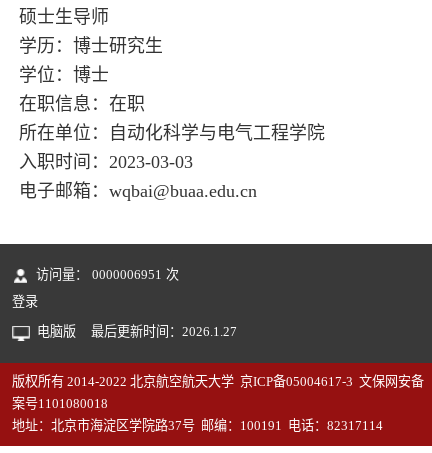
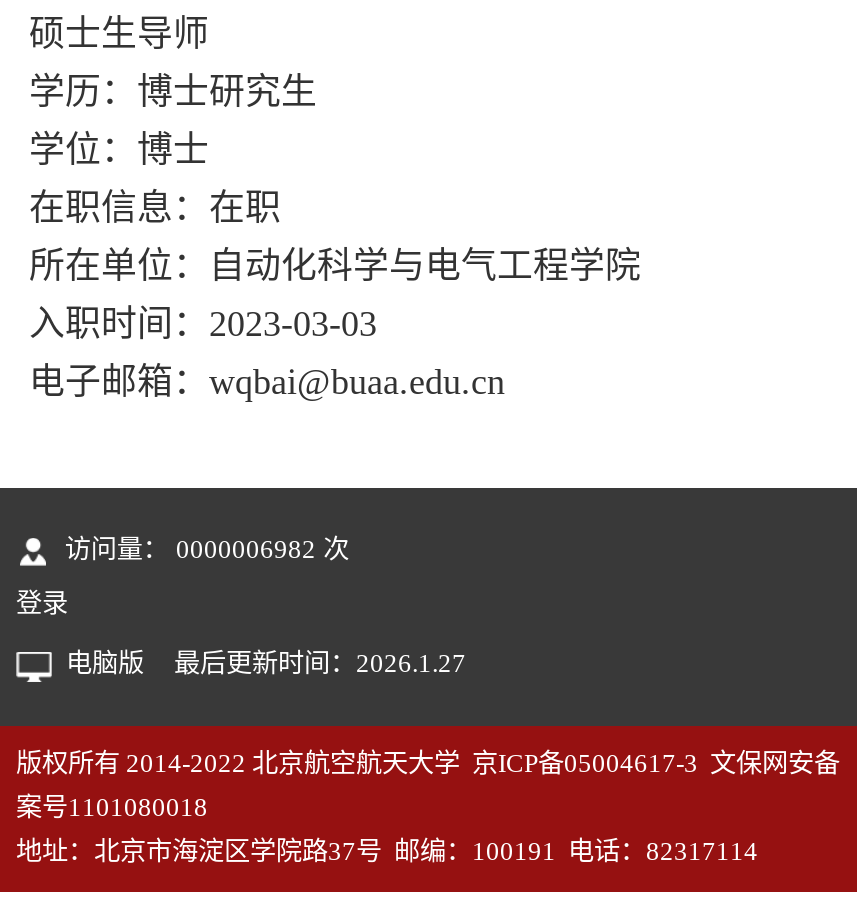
- 访问量： 0000006951 次
+ 访问量： 0000006982 次
